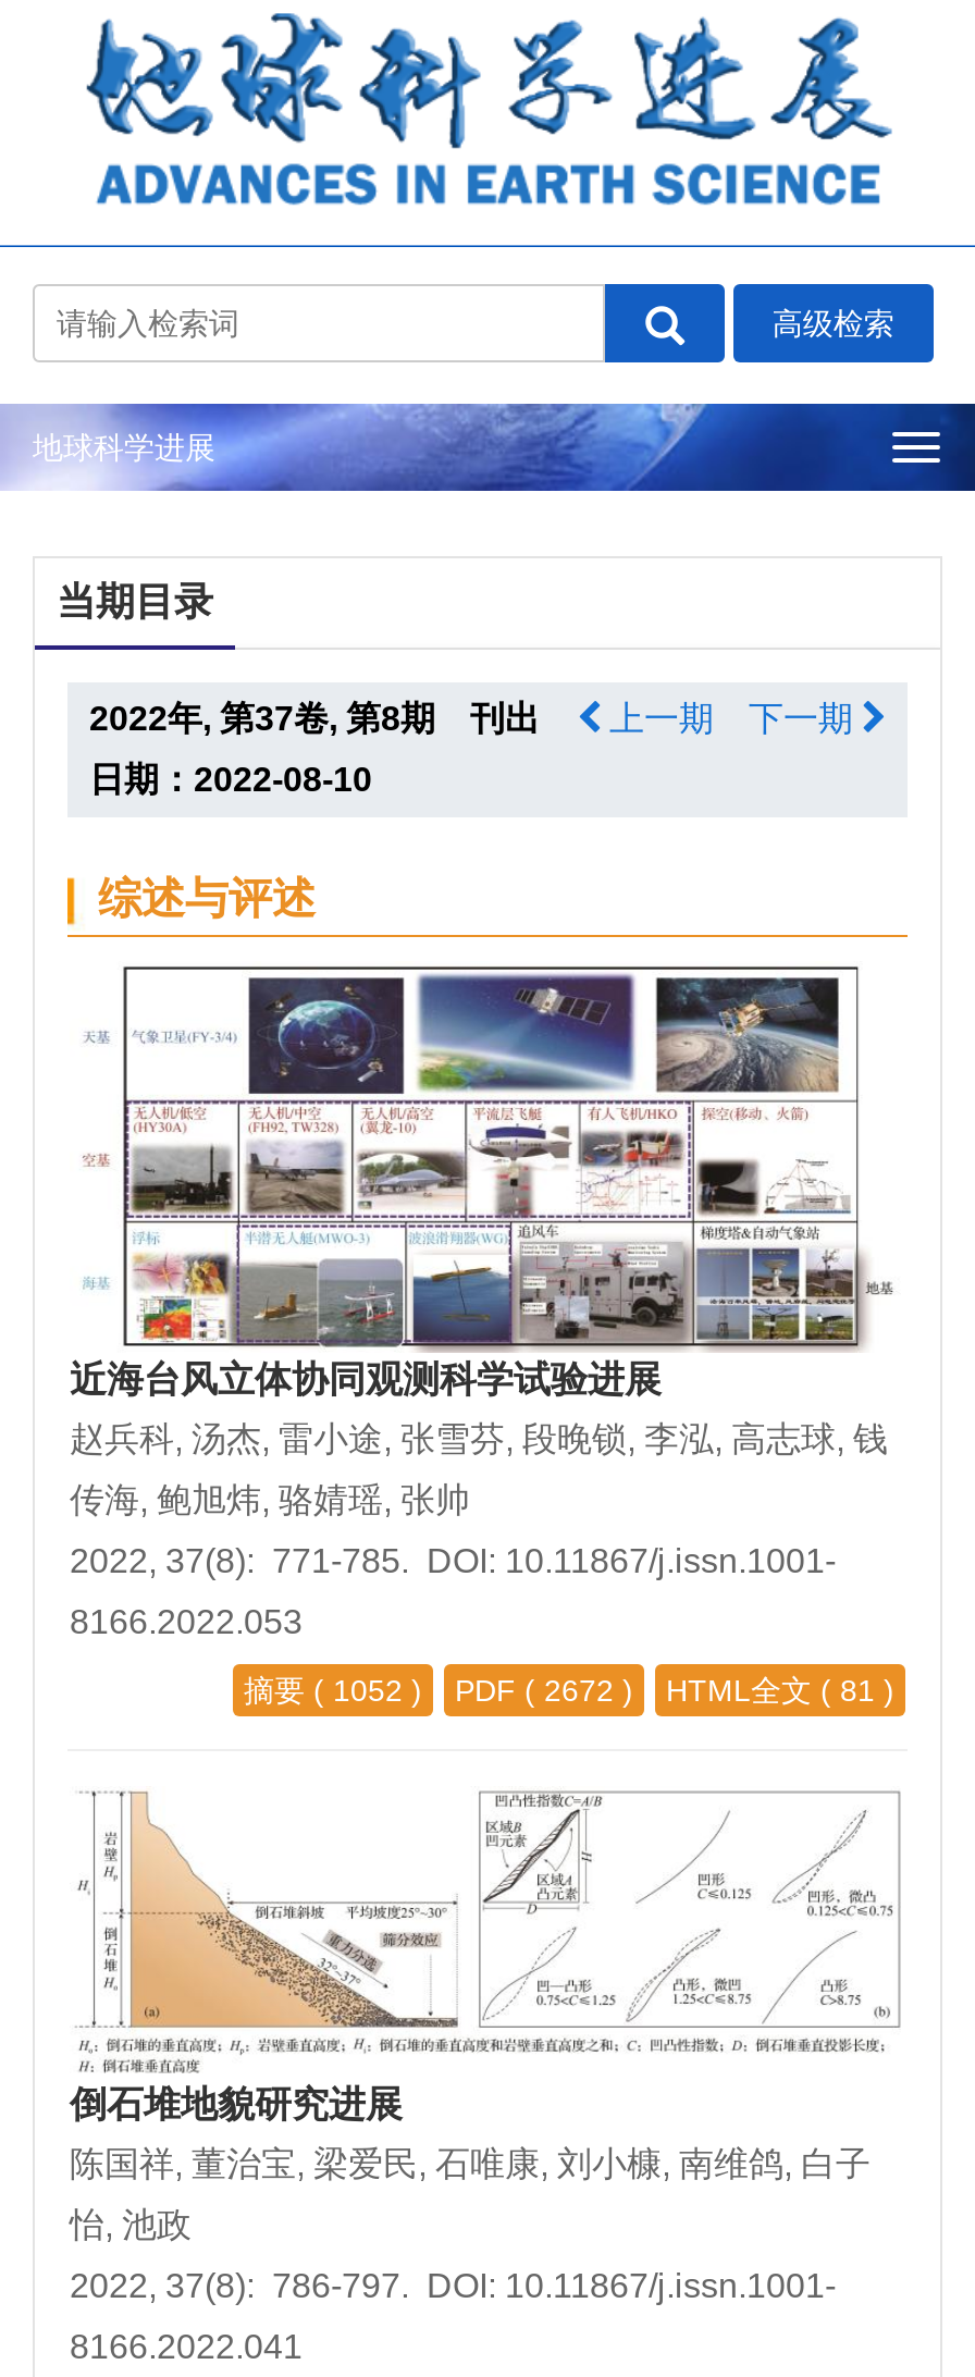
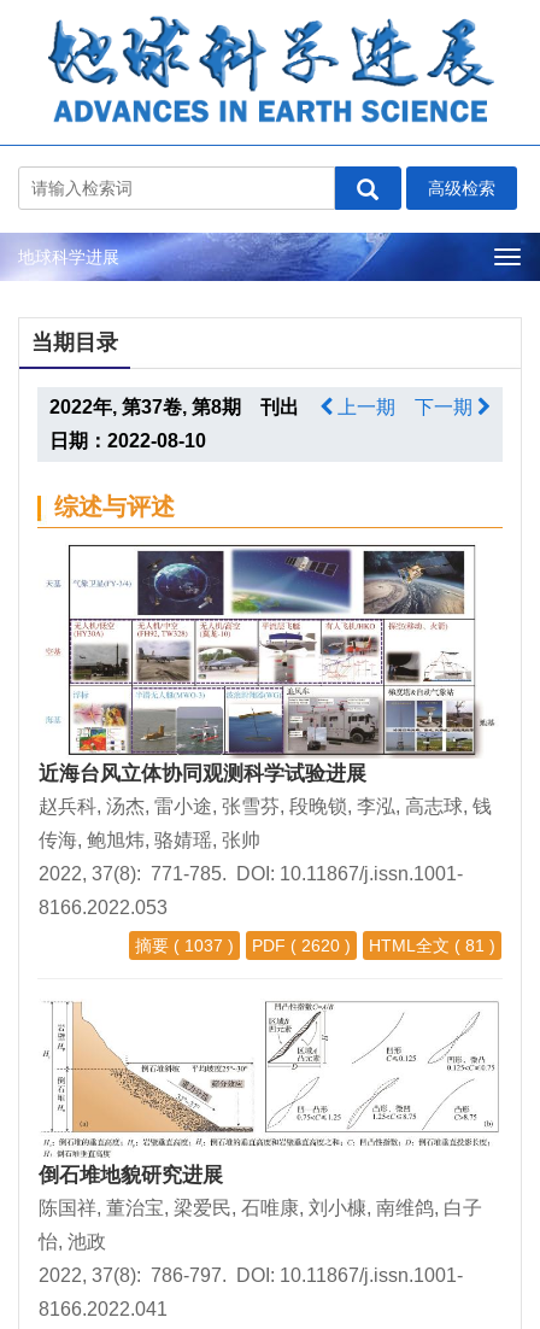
- 摘要( 1052 )
+ 摘要( 1037 )

- PDF ( 2672 )
+ PDF ( 2620 )
